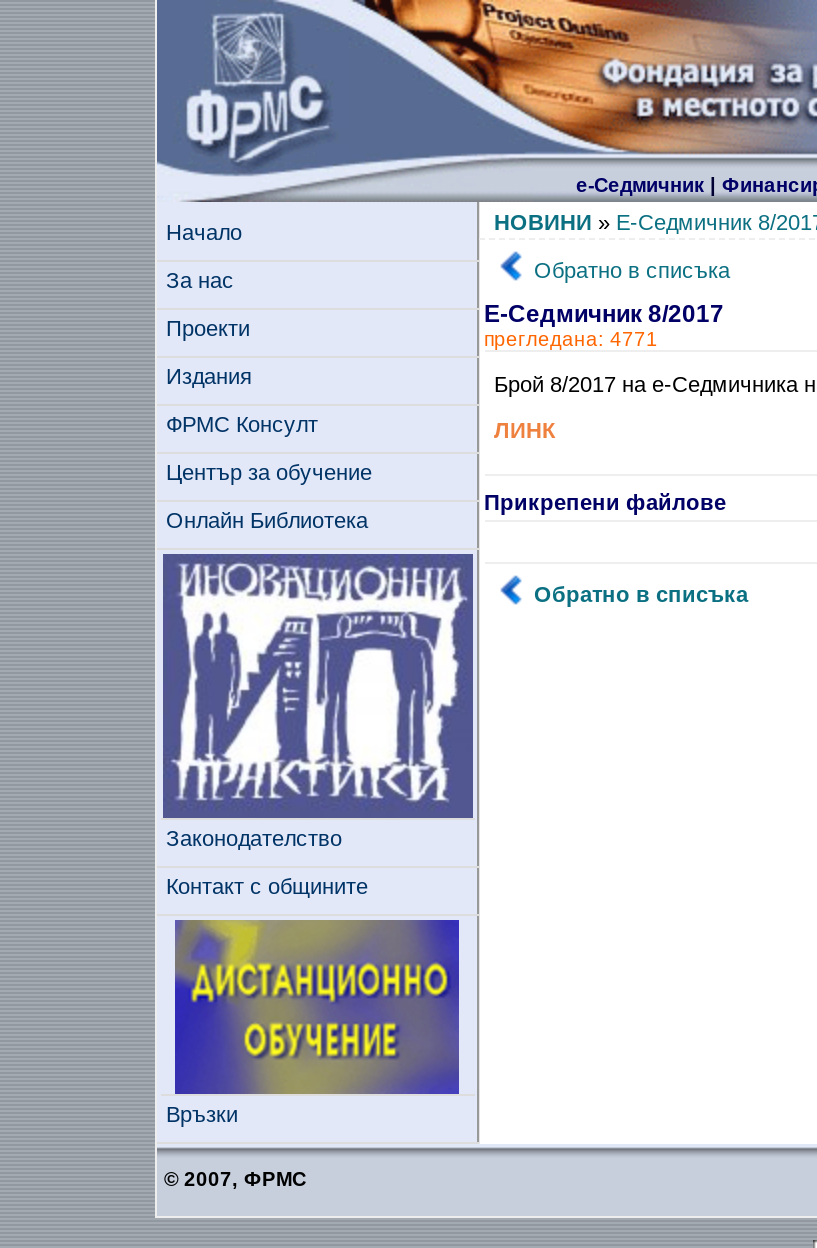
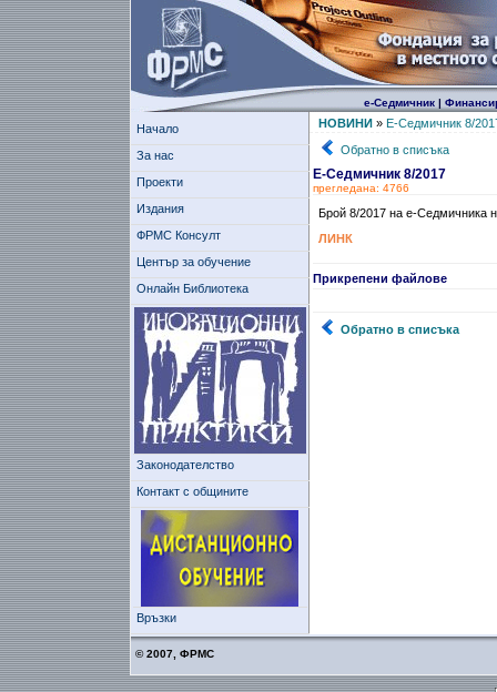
- прегледана: 4771
+ прегледана: 4766
